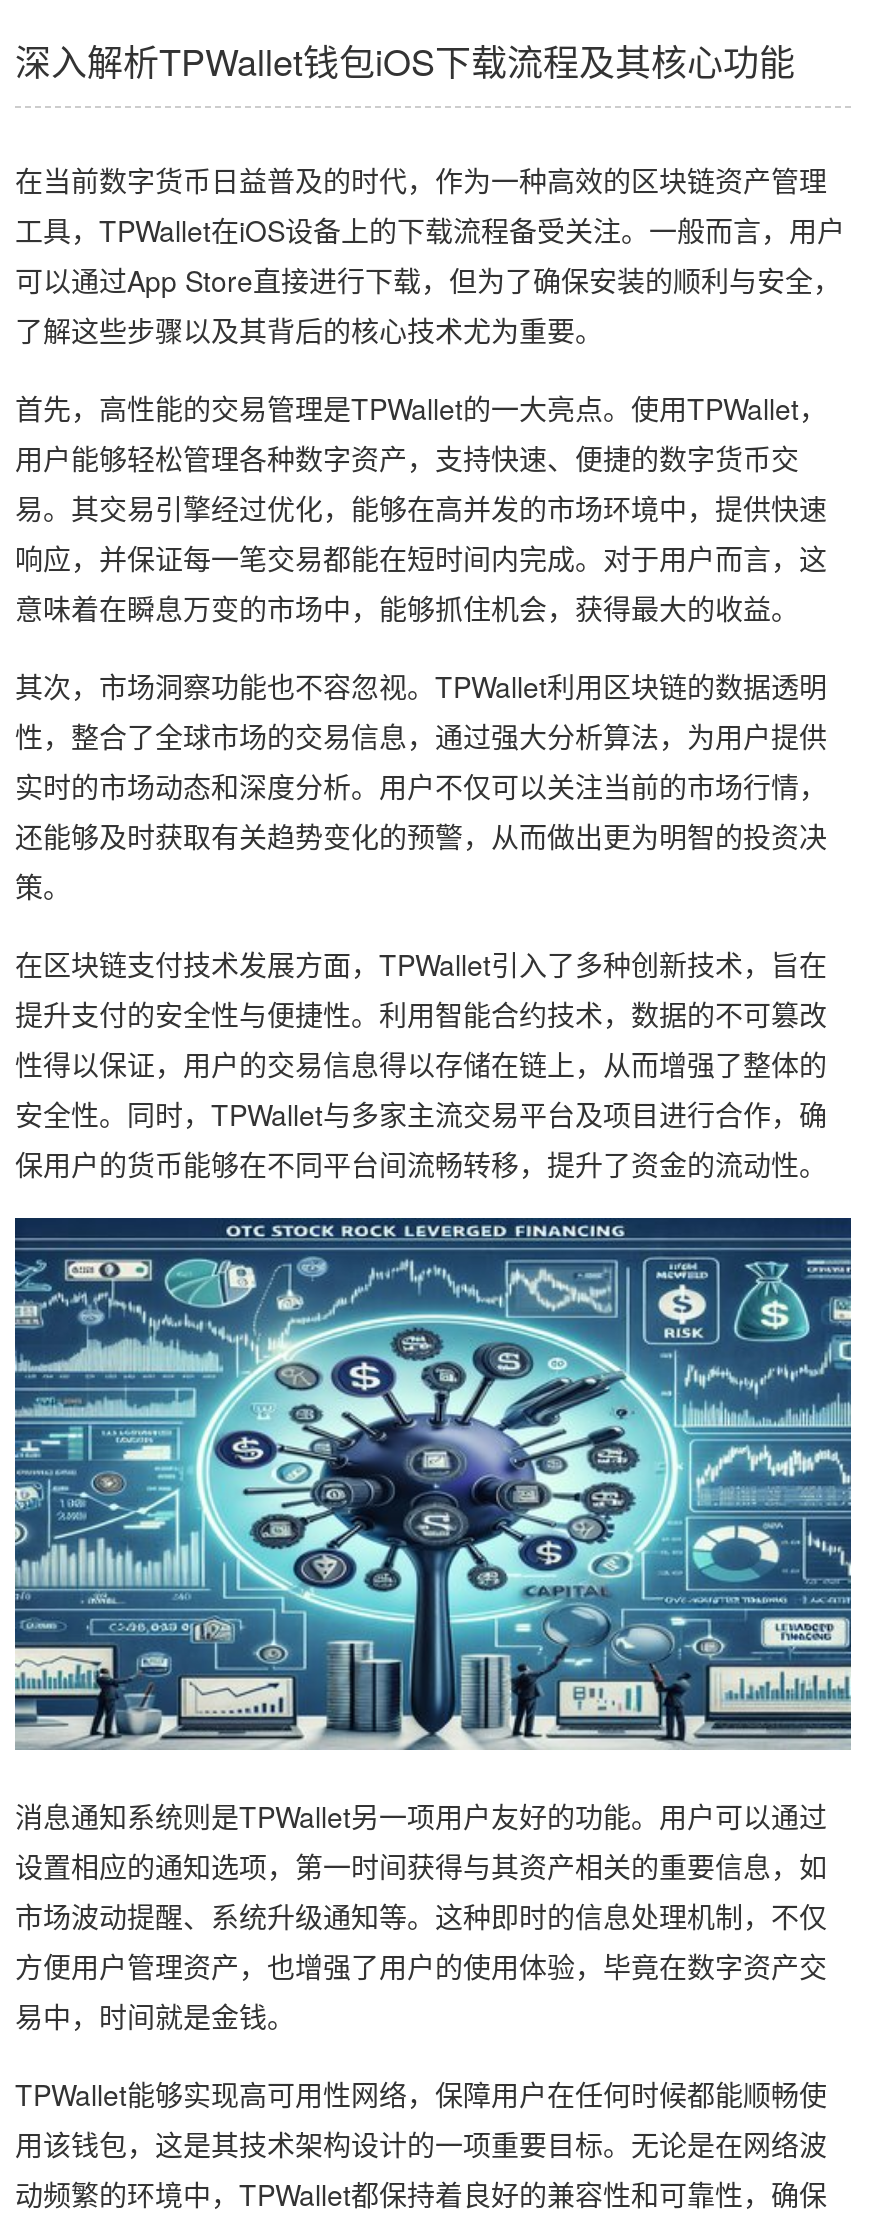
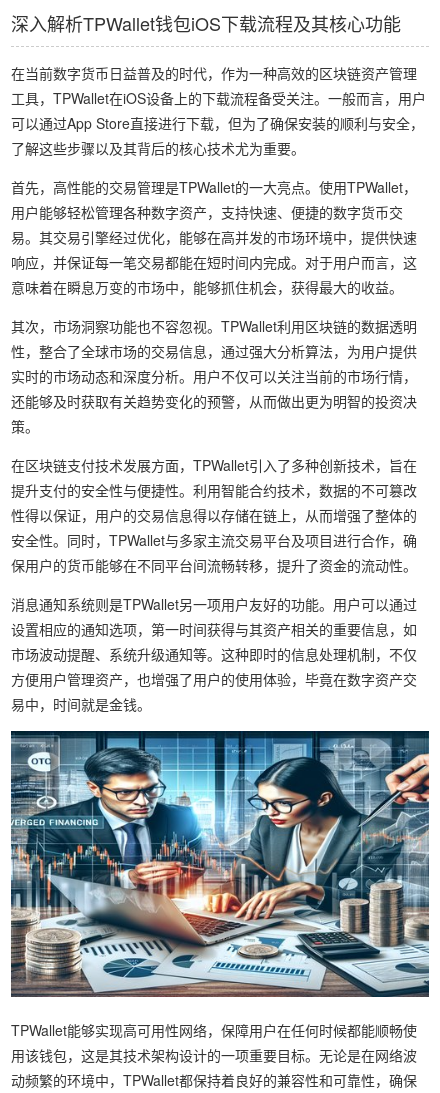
- [image]
+ [image]

moved up: 消息通知系统则是TPWallet另一项用户友好的功能。用户可以通过 | 设置相应的通知选项，第一时间获得与其资产相关的重要信息，如 | 市场波动提醒、系统升级通知等。这种即时的信息处理机制，不仅 | 方便用户管理资产，也增强了用户的使用体验，毕竟在数字资产交 | 易中，时间就是金钱。
